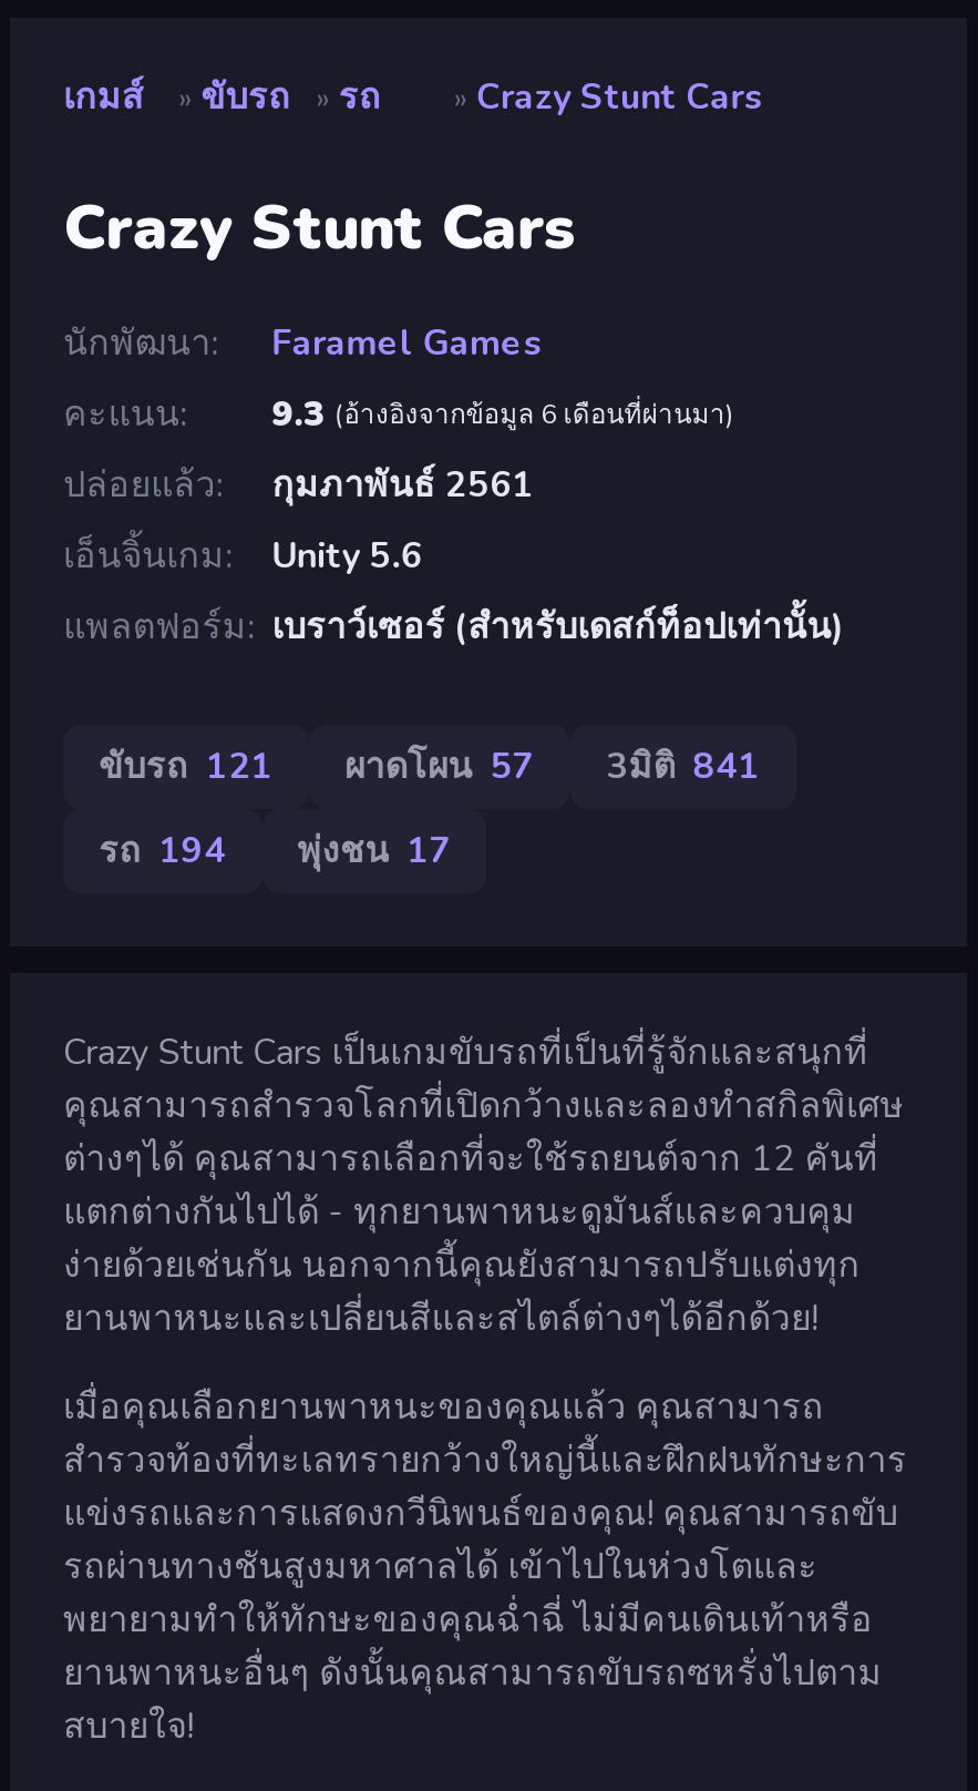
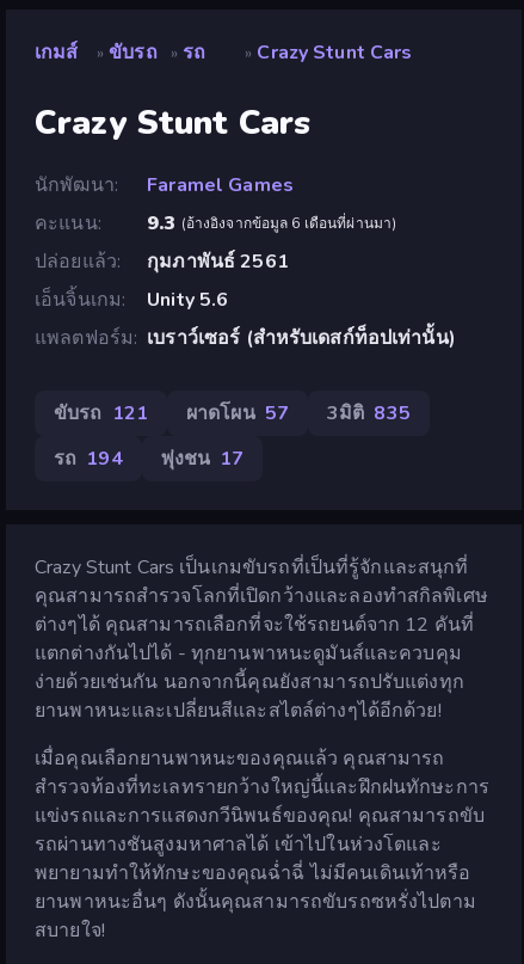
- ขับรถ 121 ผาดโผน 57 3มิติ 841
+ ขับรถ 121 ผาดโผน 57 3มิติ 835
